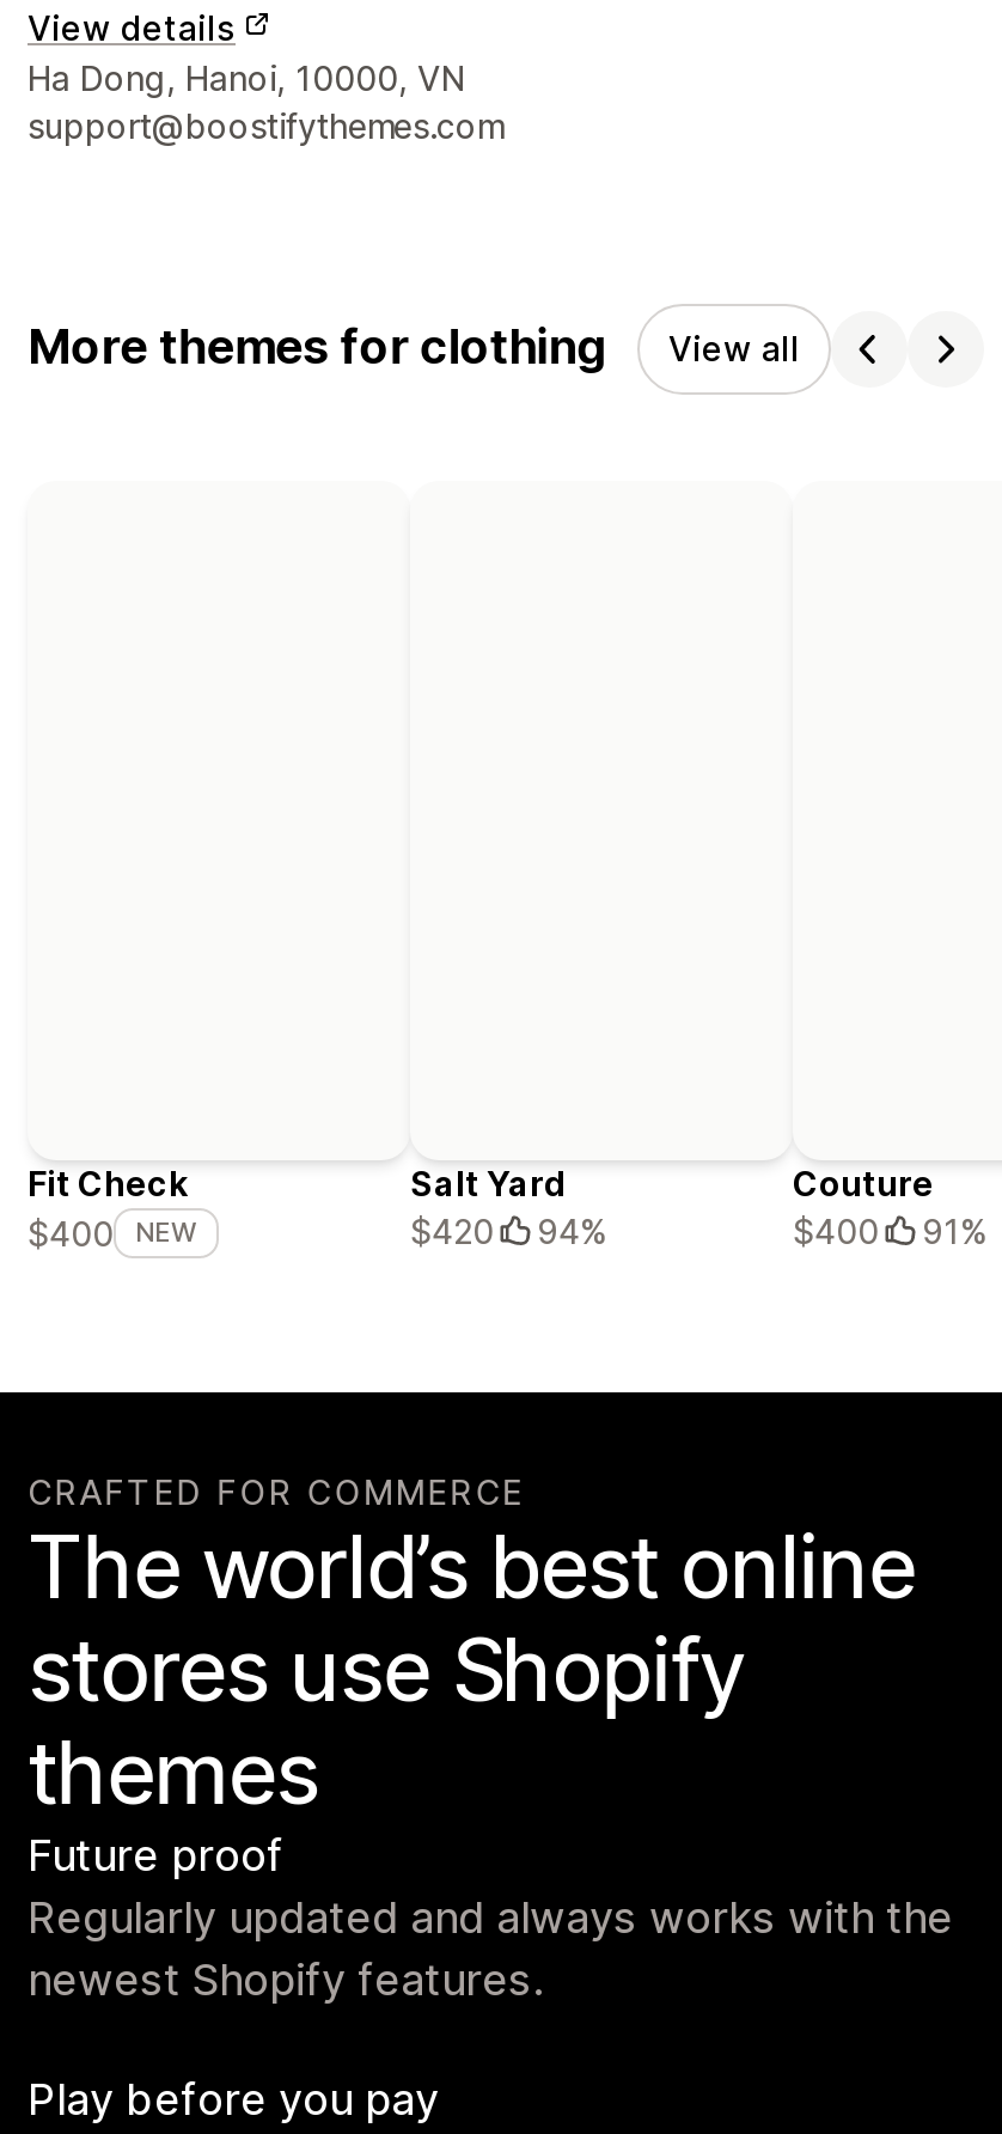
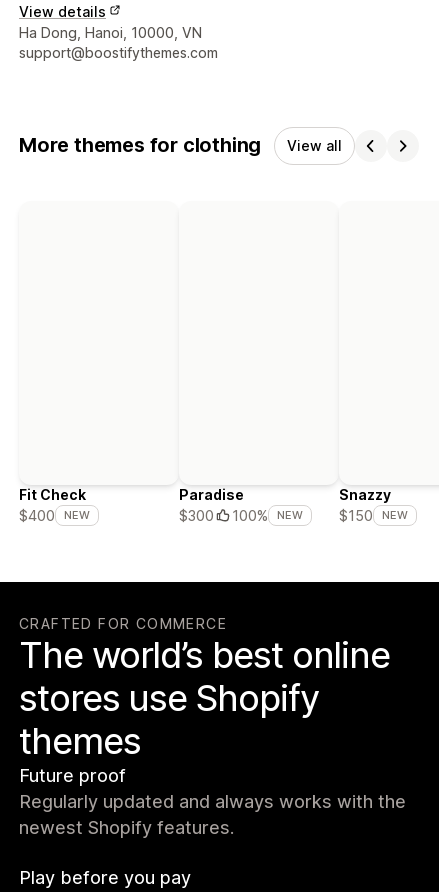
- Salt Yard
- $420
- 94%
+ Paradise
+ $300
+ 100%
+ NEW

- Couture
- $400
- 91%
+ Snazzy
+ $150
+ NEW
